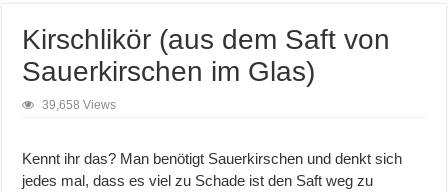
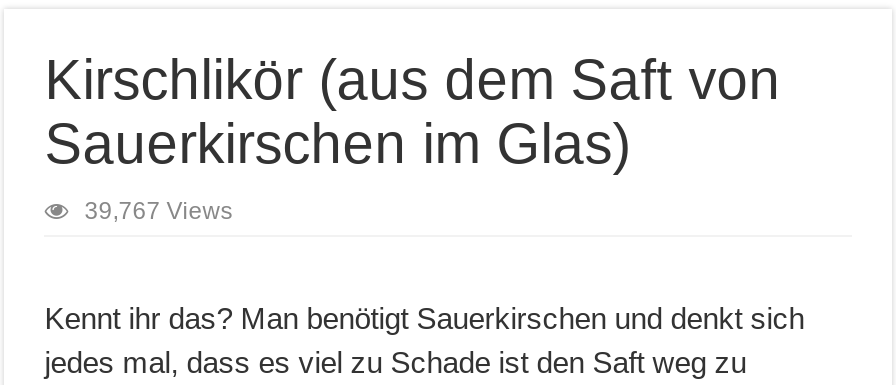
- 39,658 Views
+ 39,767 Views
